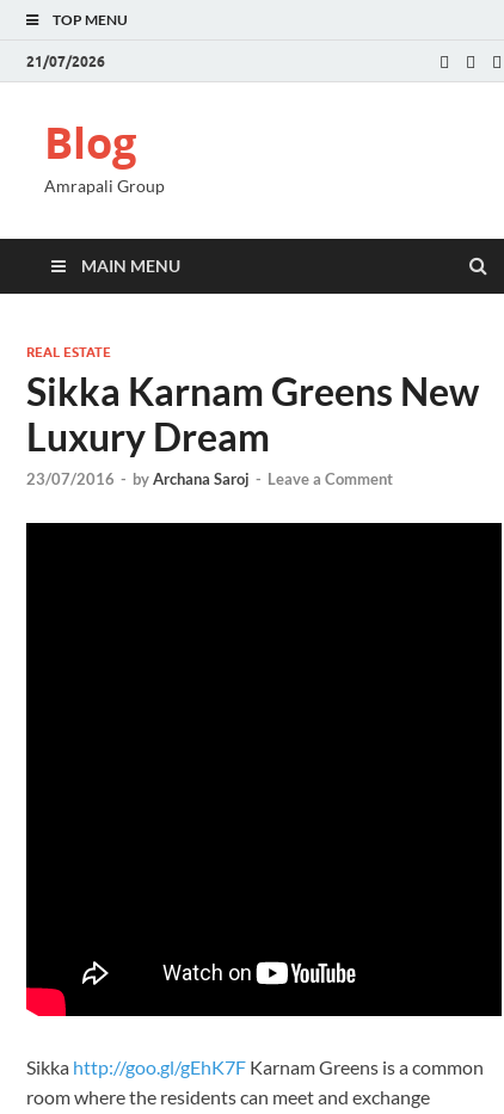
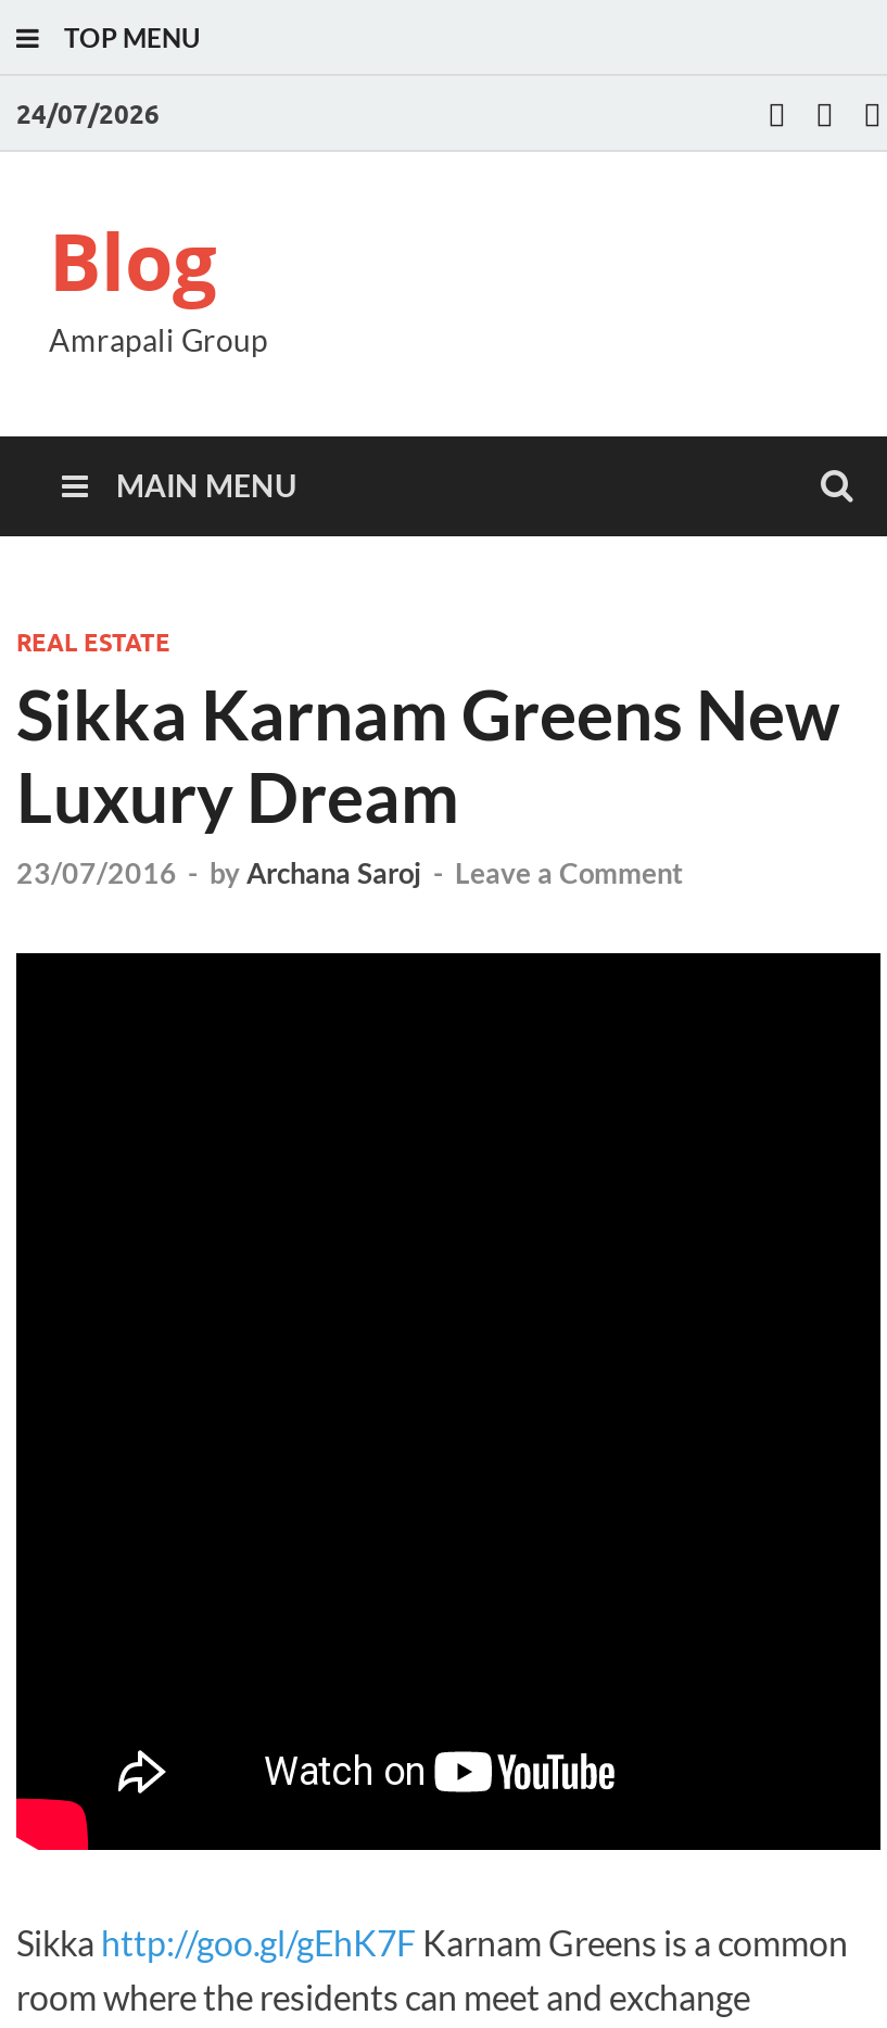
- 21/07/2026
+ 24/07/2026
